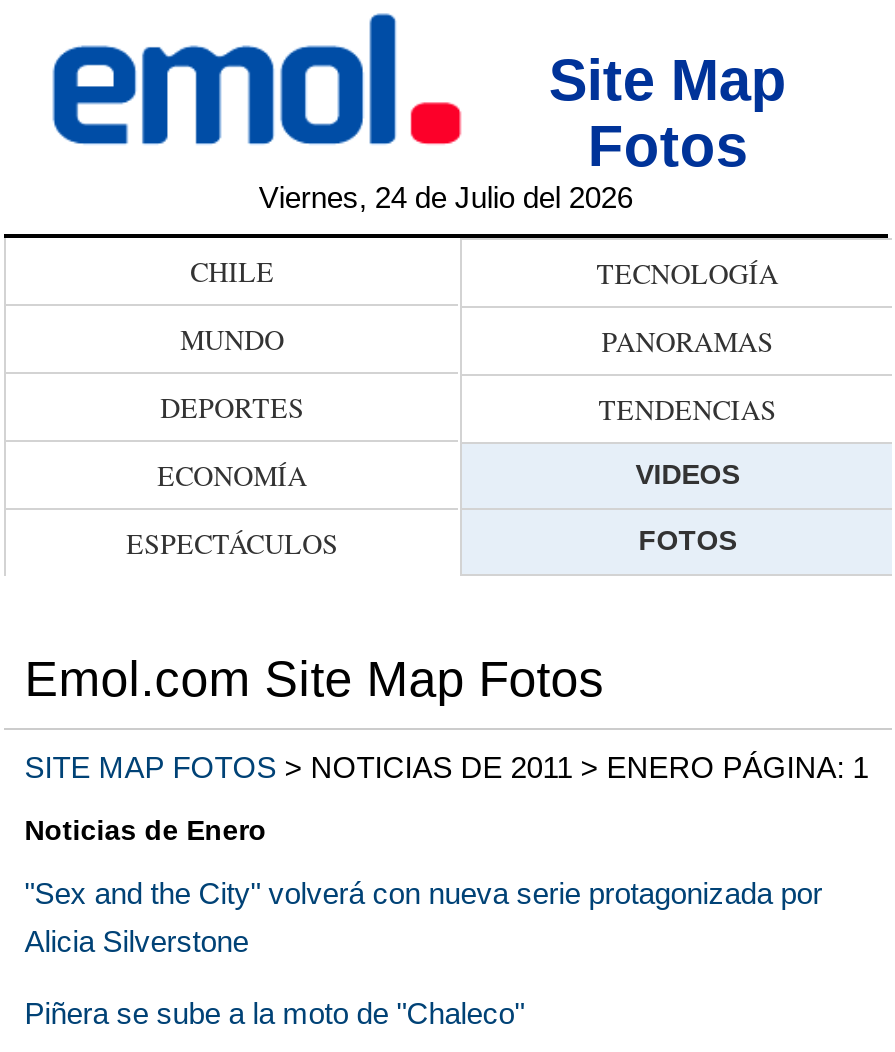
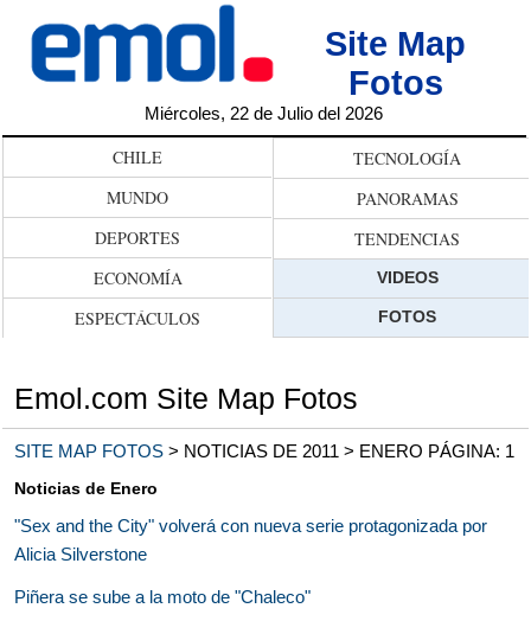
- Viernes, 24 de Julio del 2026
+ Miércoles, 22 de Julio del 2026
